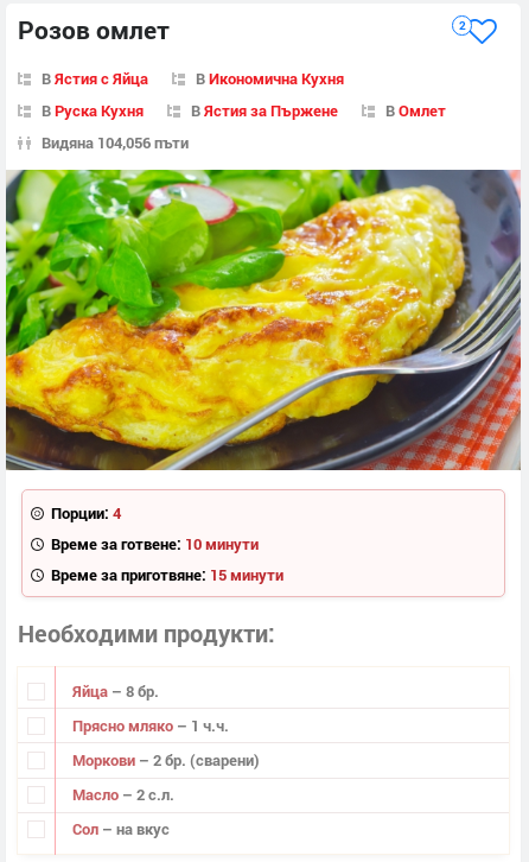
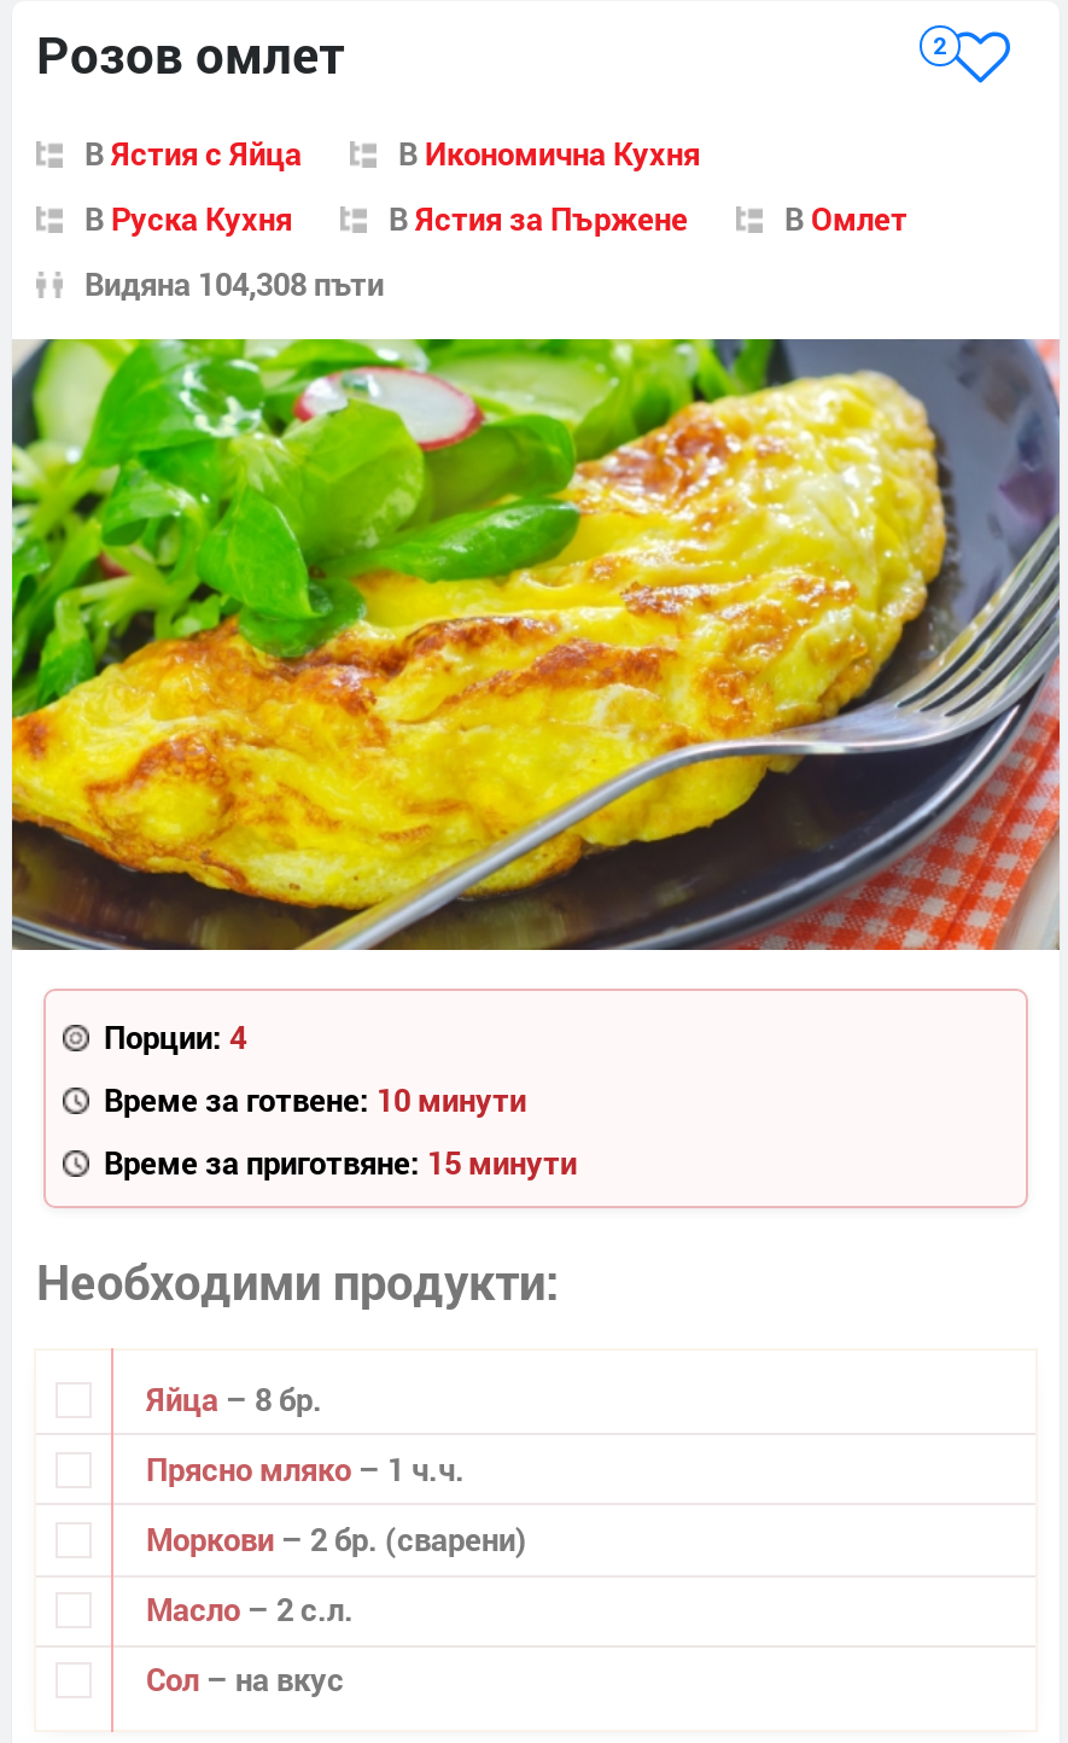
- Видяна 104,056 пъти
+ Видяна 104,308 пъти
